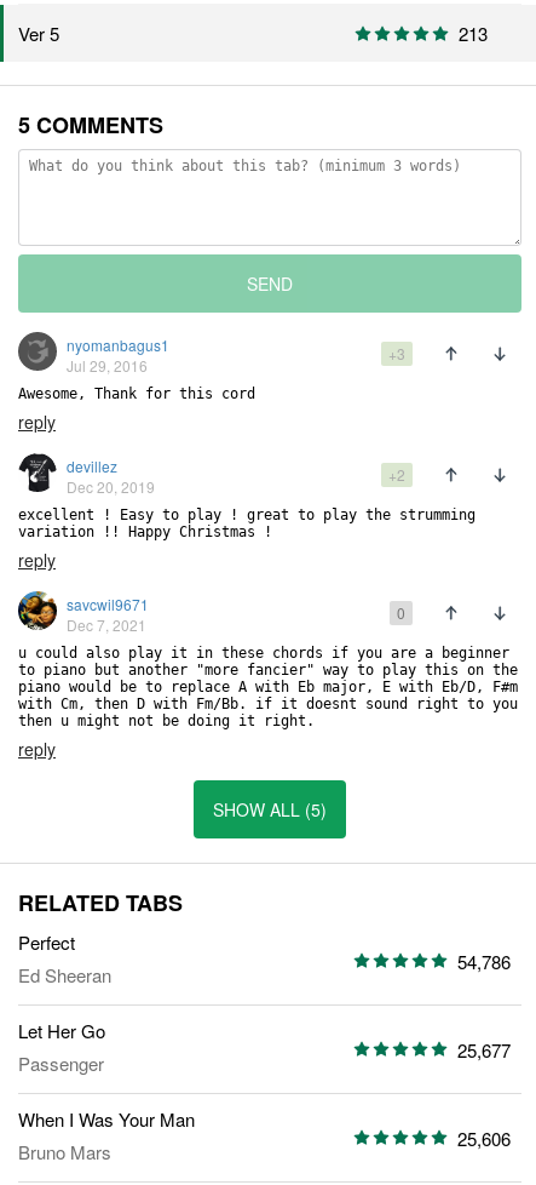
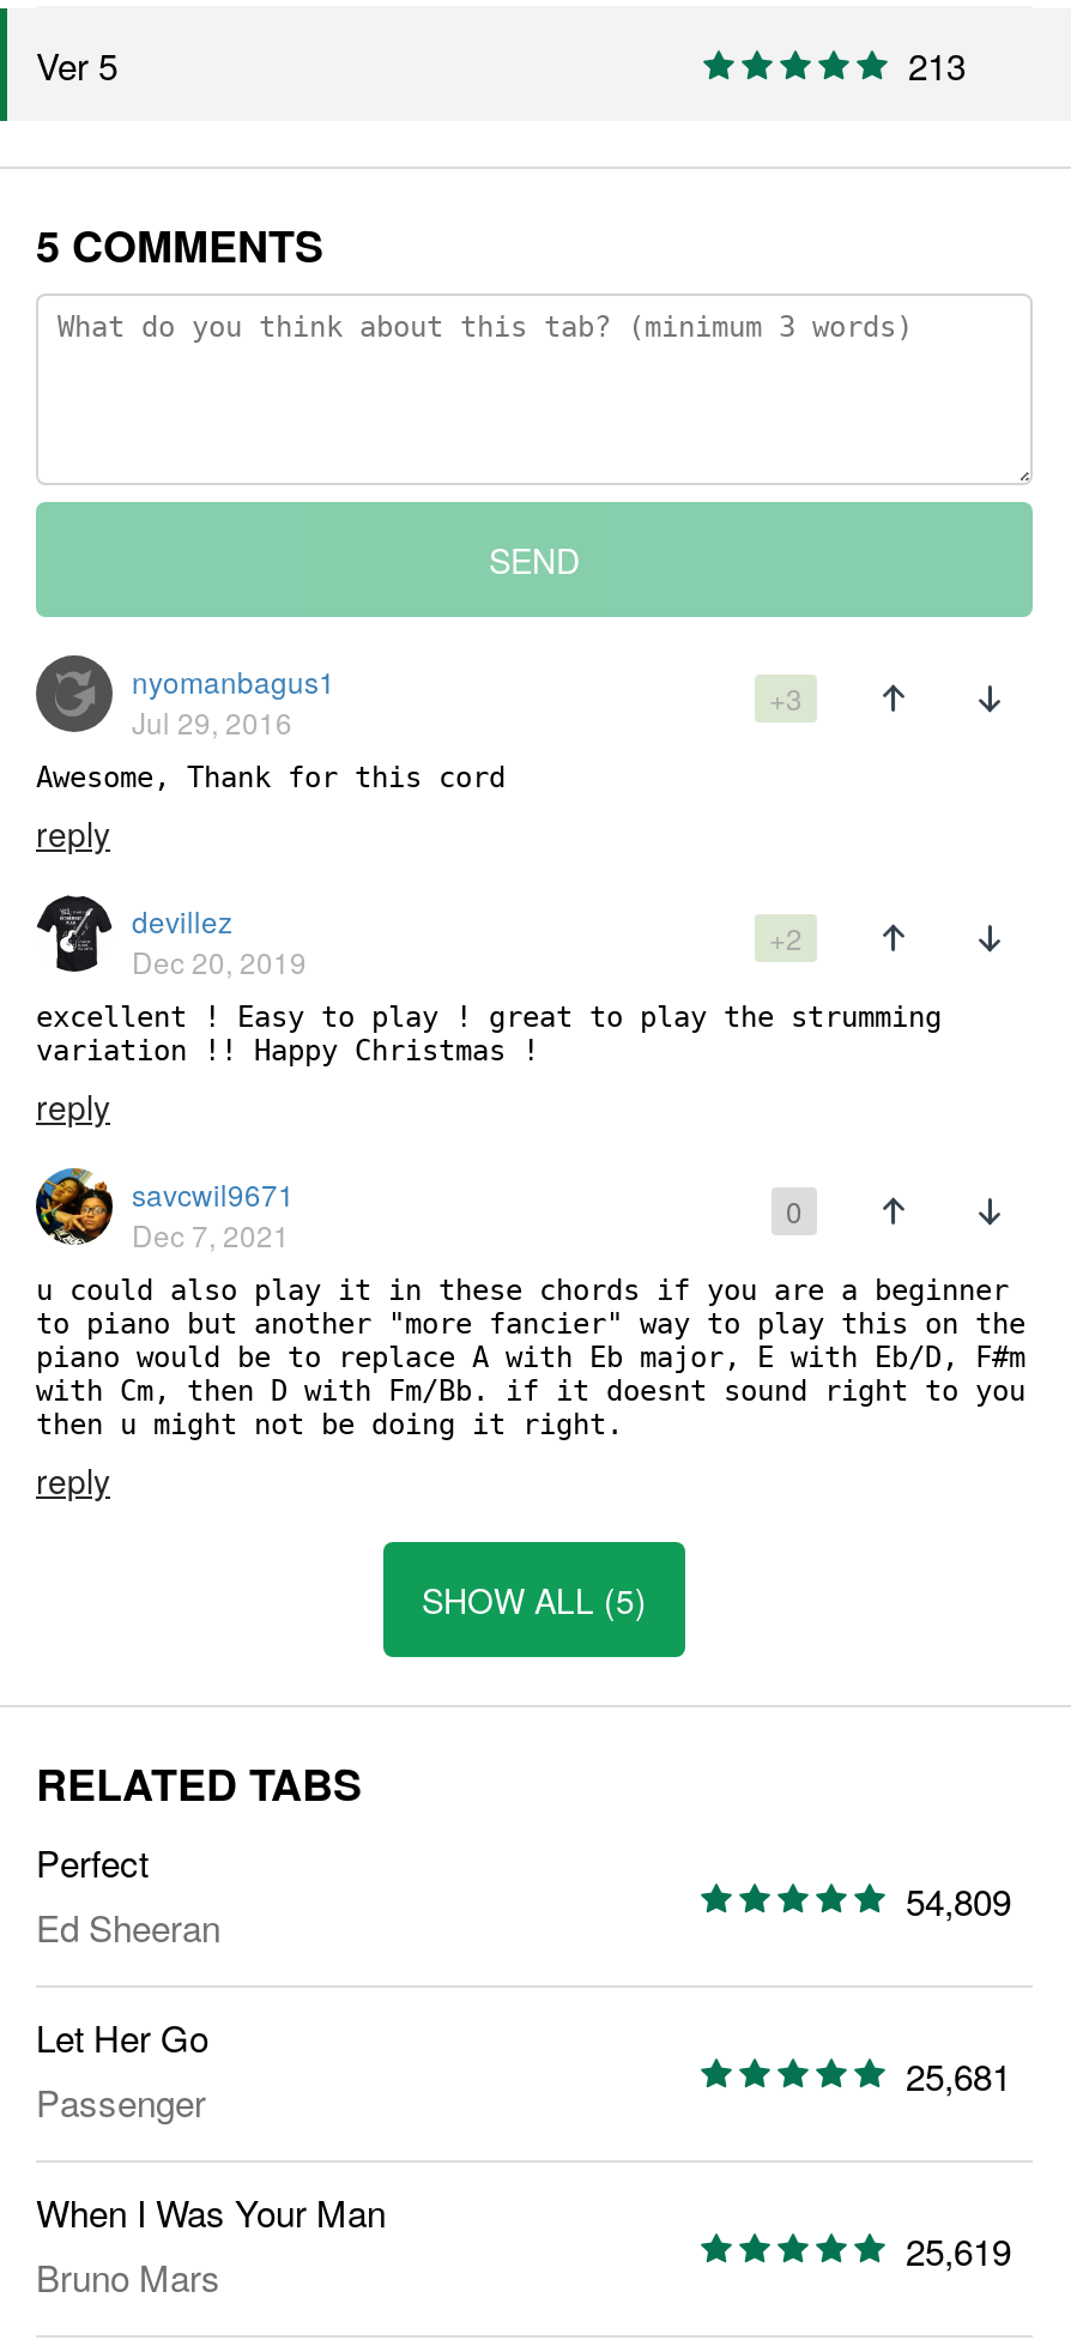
- 54,786
+ 54,809

- 25,677
+ 25,681

- 25,606
+ 25,619
